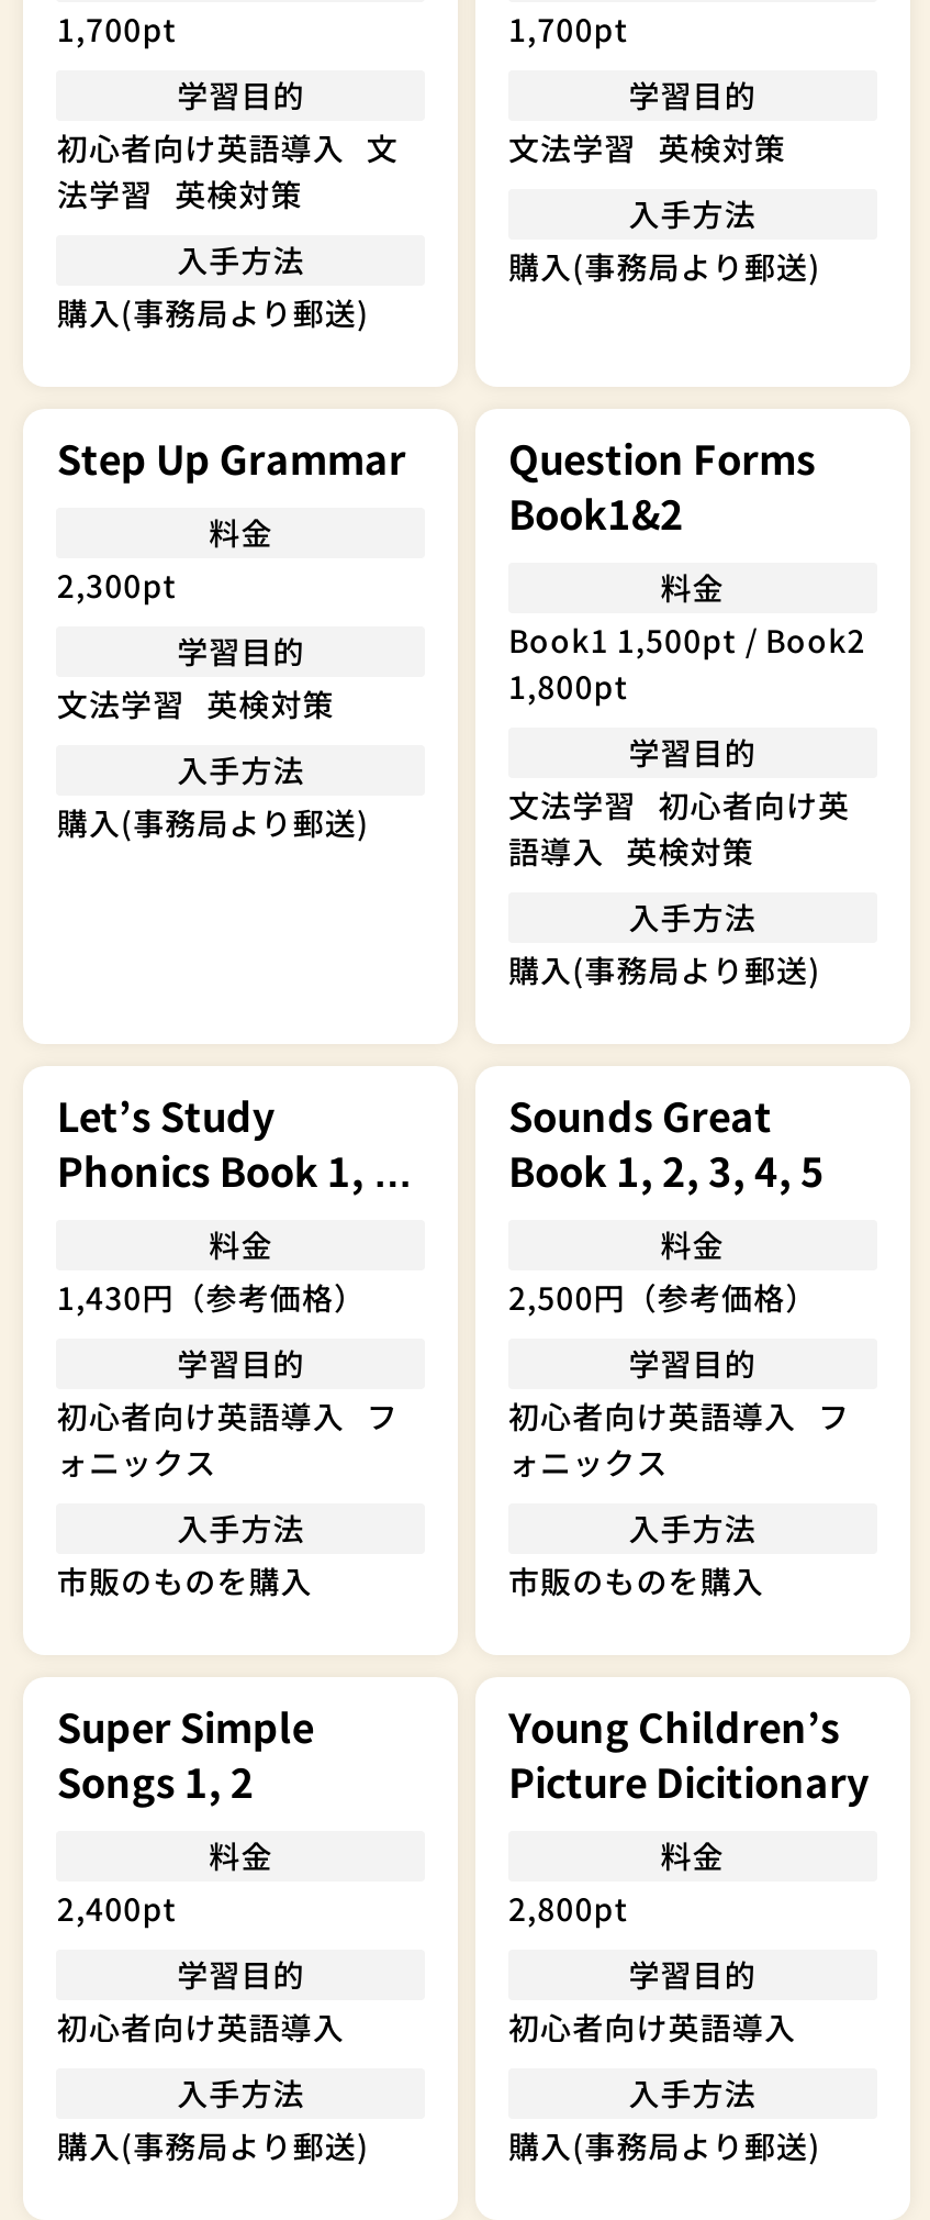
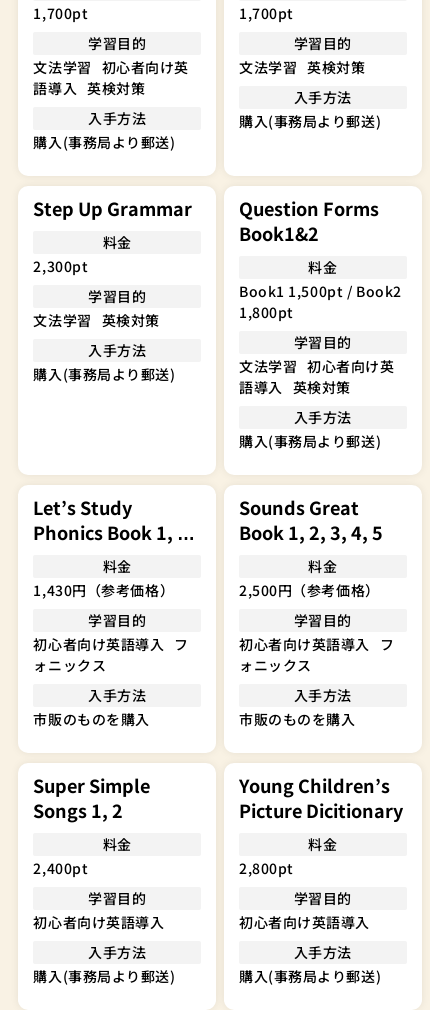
- 初心者向け英語導入 文
- 法学習 英検対策
+ 文法学習 初心者向け英
+ 語導入 英検対策
